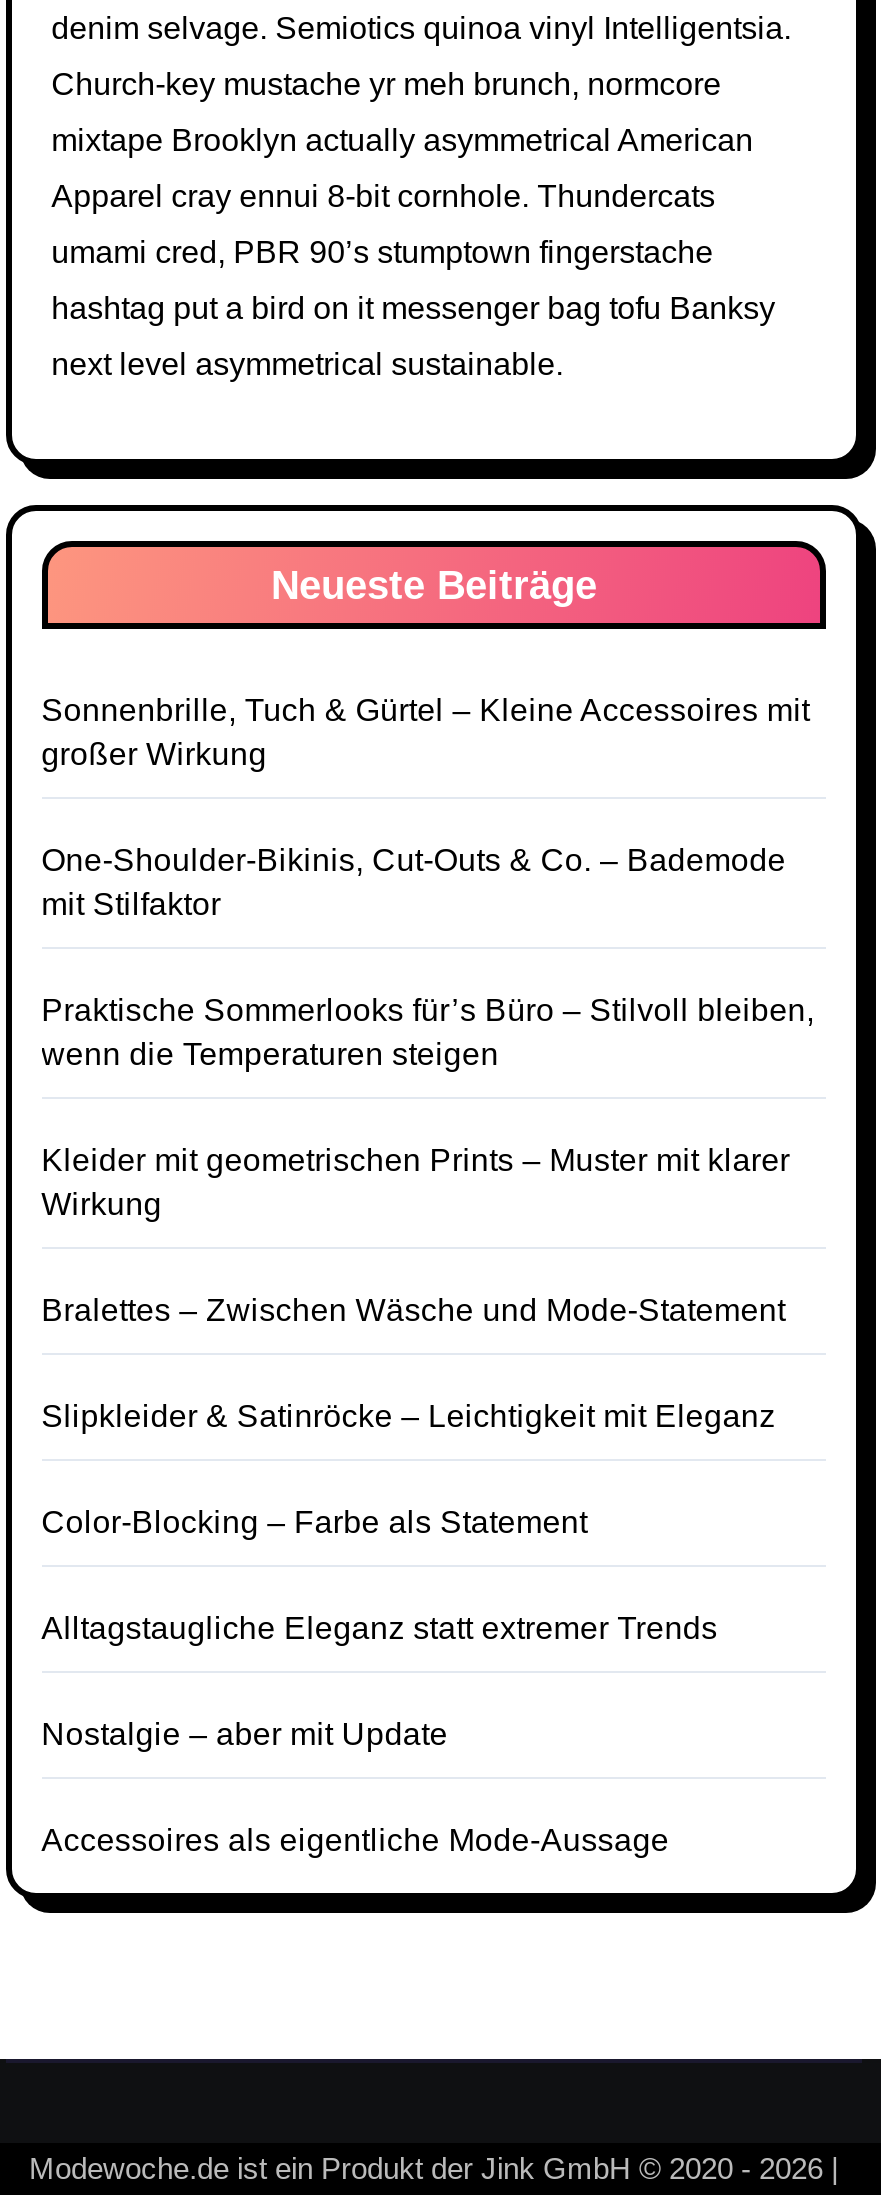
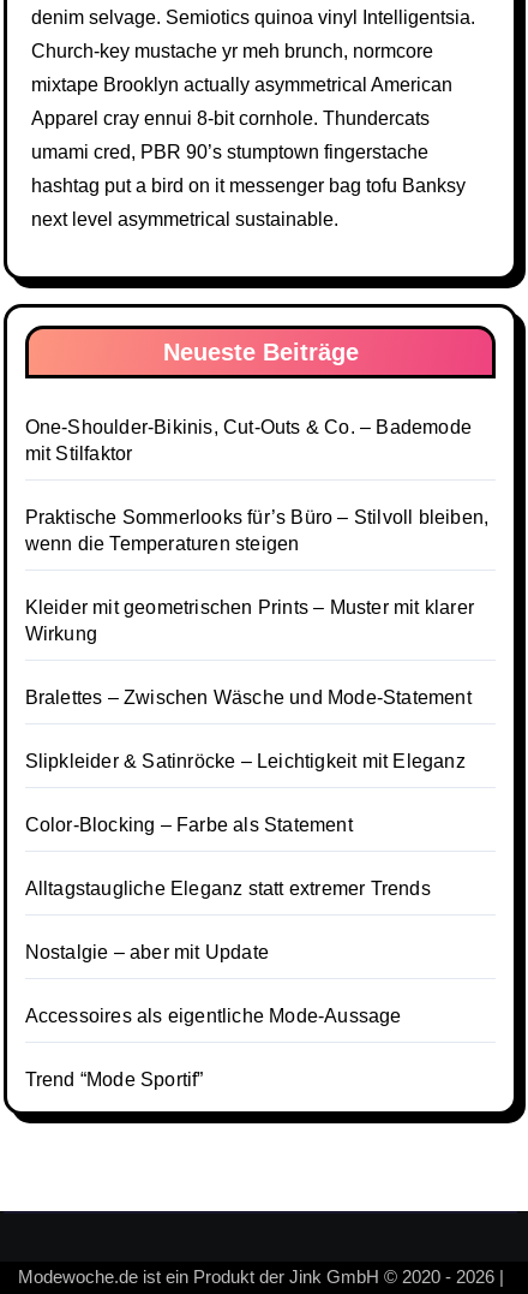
- Sonnenbrille, Tuch & Gürtel – Kleine Accessoires mit
- großer Wirkung

moved up: One-Shoulder-Bikinis, Cut-Outs & Co. – Bademode | mit Stilfaktor | Praktische Sommerlooks für’s Büro – Stilvoll bleiben, | ... | Nostalgie – aber mit Update | Accessoires als eigentliche Mode-Aussage

+ Trend “Mode Sportif”
